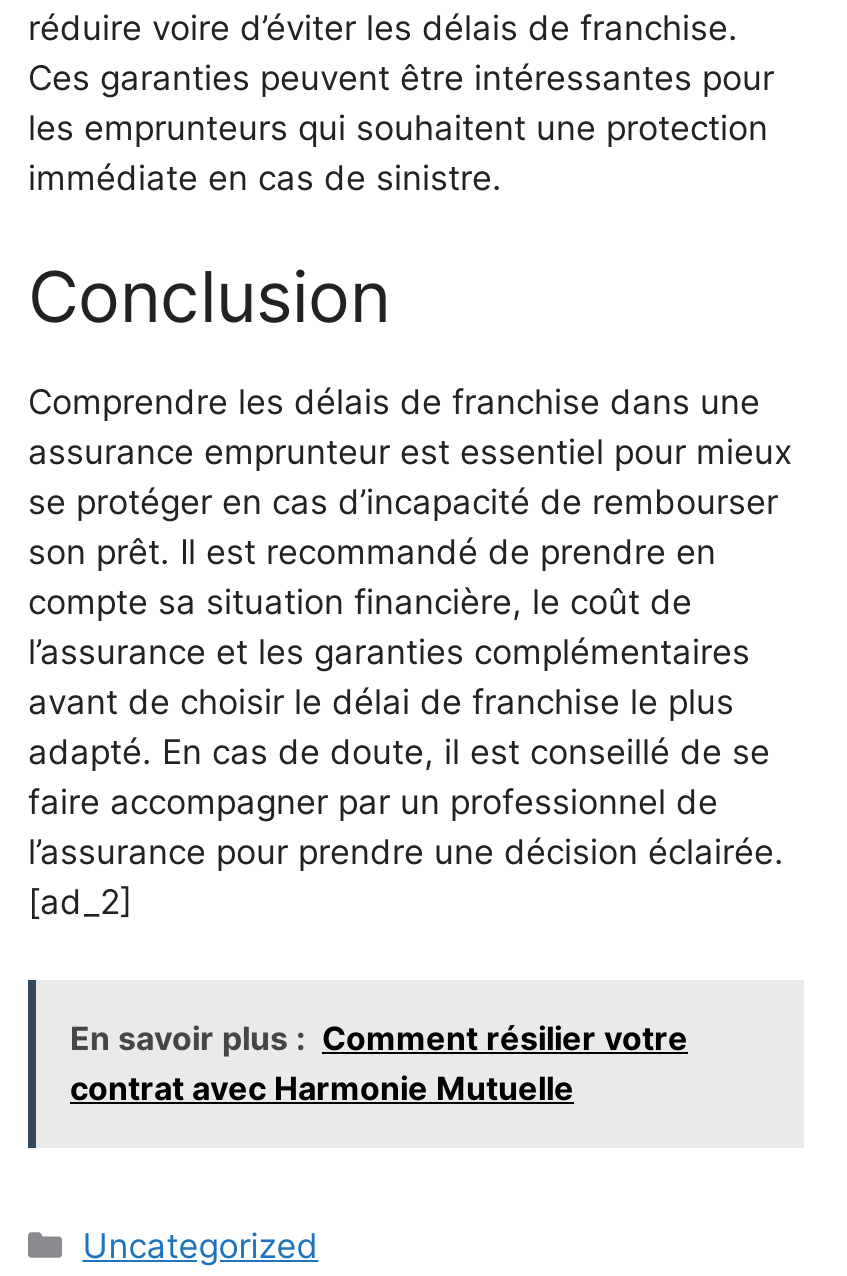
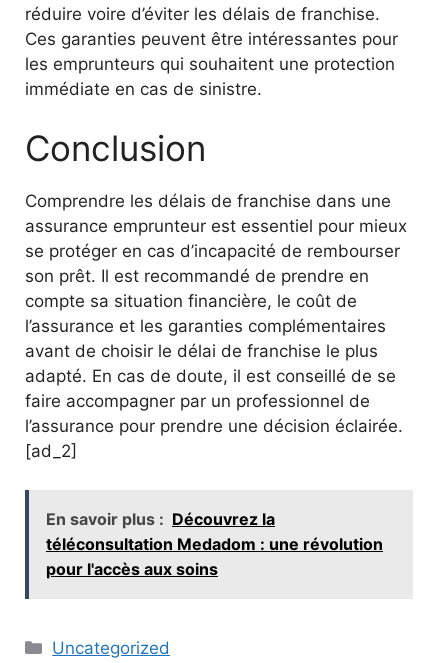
- En savoir plus : Comment résilier votre
- contrat avec Harmonie Mutuelle
+ En savoir plus : Découvrez la
+ téléconsultation Medadom : une révolution
+ pour l'accès aux soins
